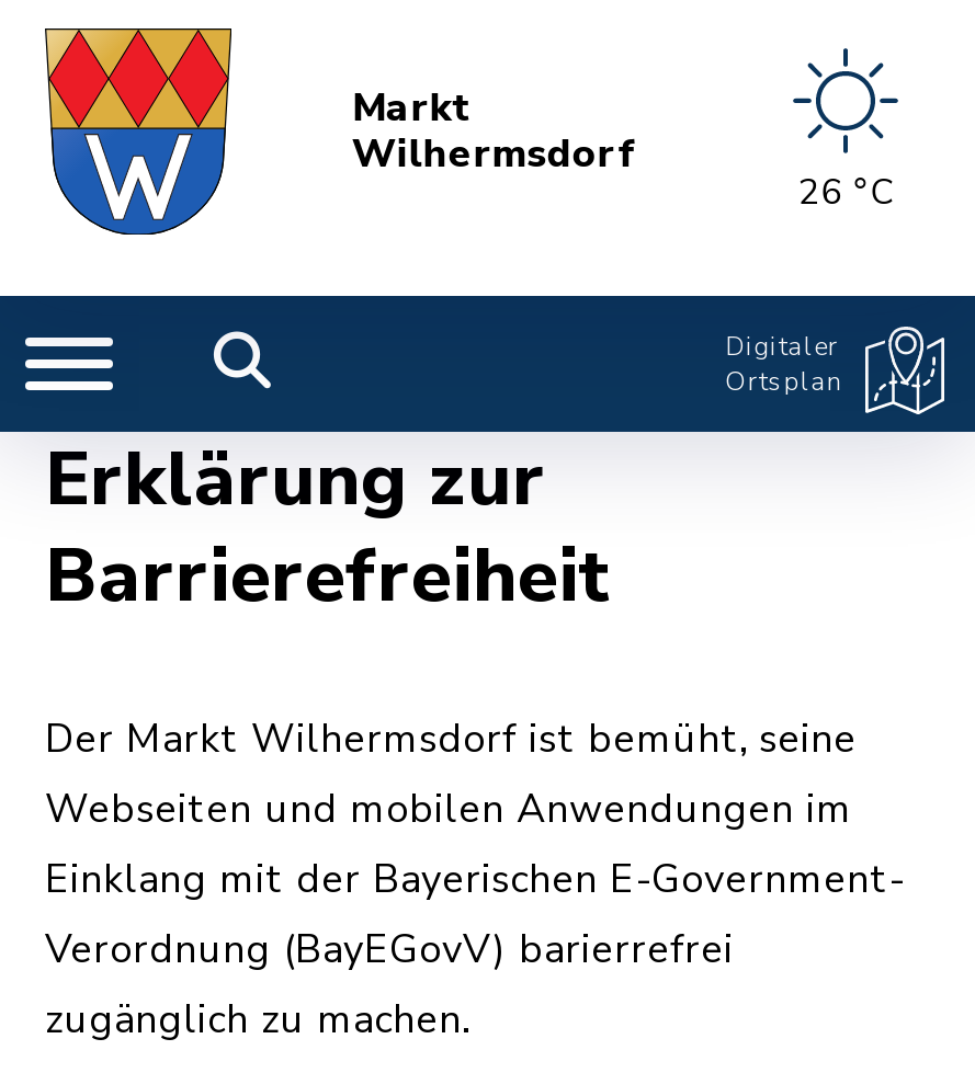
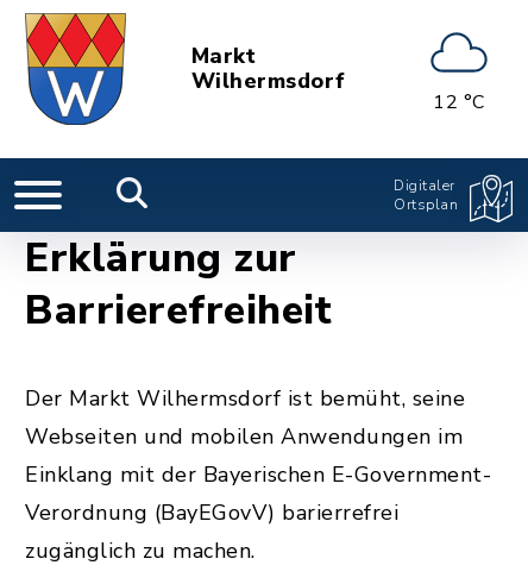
- [image]
- 26 °C
+ [image]
+ 12 °C
